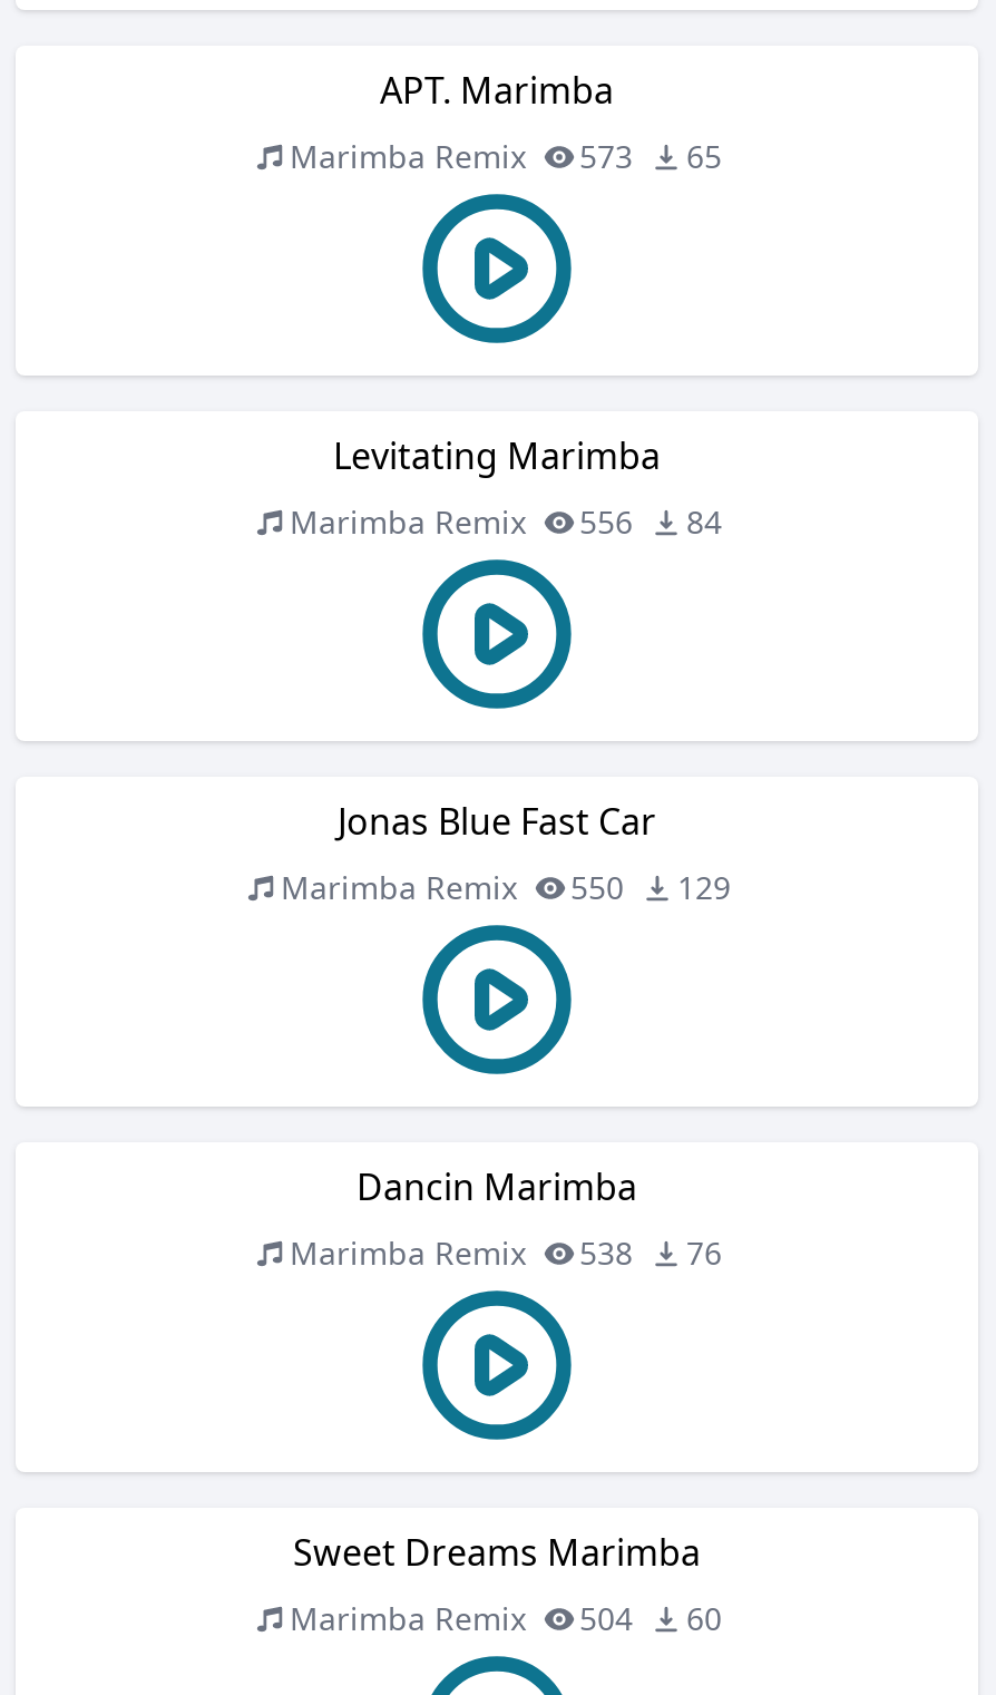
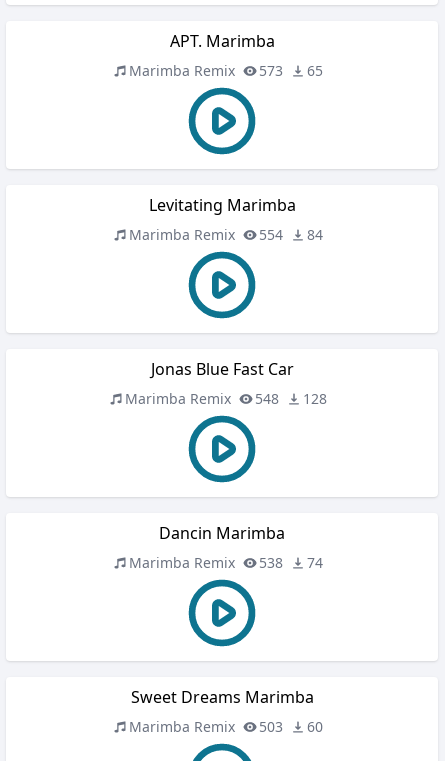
- Marimba Remix 556 84
+ Marimba Remix 554 84

- 550
+ 548

- 129
+ 128

- Marimba Remix 538 76
+ Marimba Remix 538 74

- Marimba Remix 504 60
+ Marimba Remix 503 60
